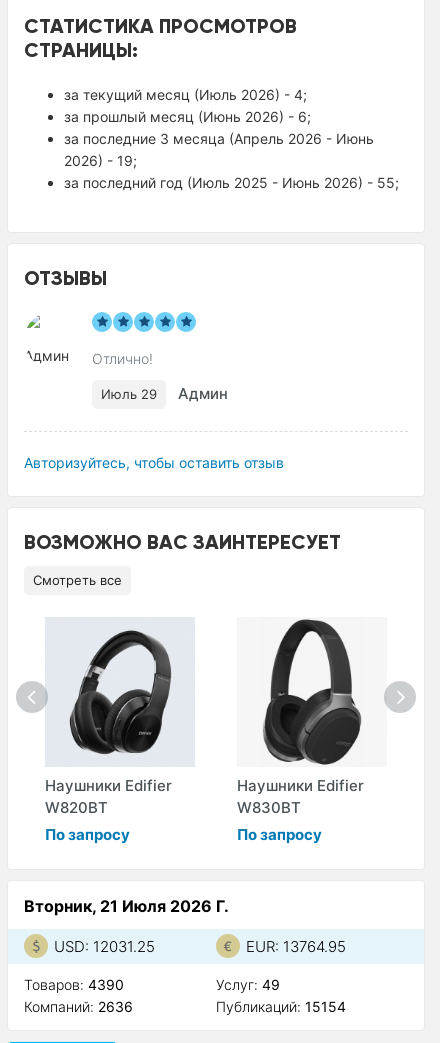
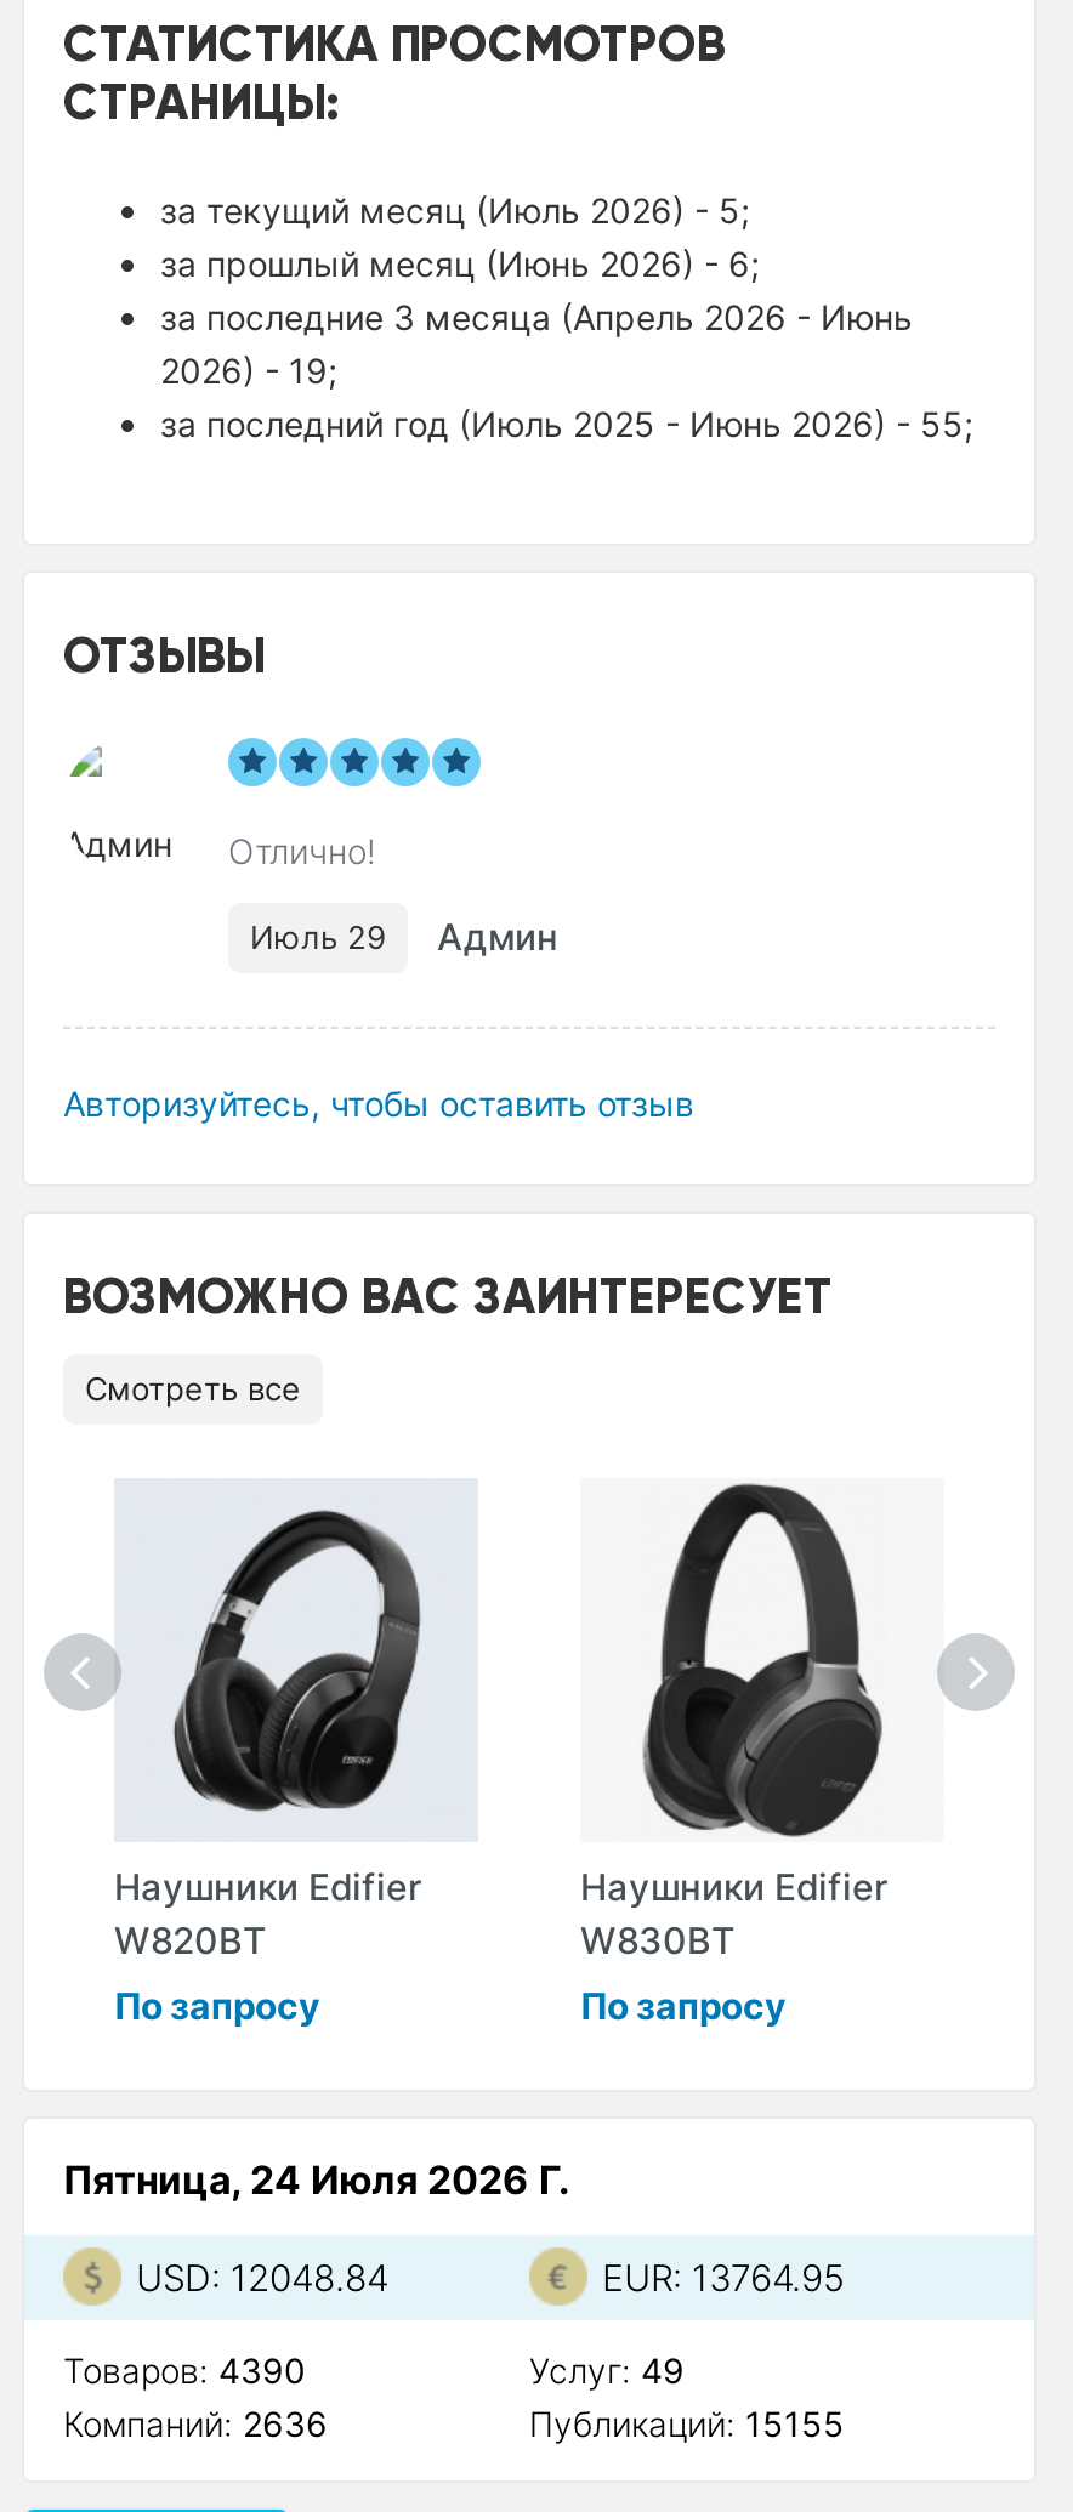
- за текущий месяц (Июль 2026) - 4;
+ за текущий месяц (Июль 2026) - 5;

- Вторник, 21 Июля 2026 Г.
+ Пятница, 24 Июля 2026 Г.

- USD: 12031.25
+ USD: 12048.84

- Публикаций: 15154
+ Публикаций: 15155
